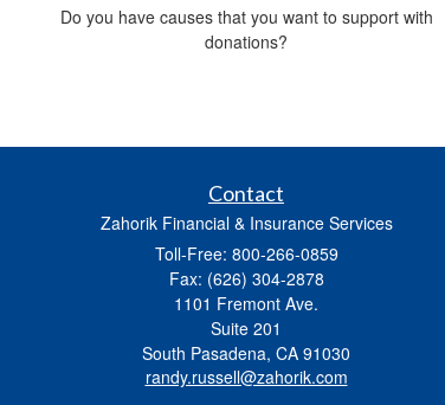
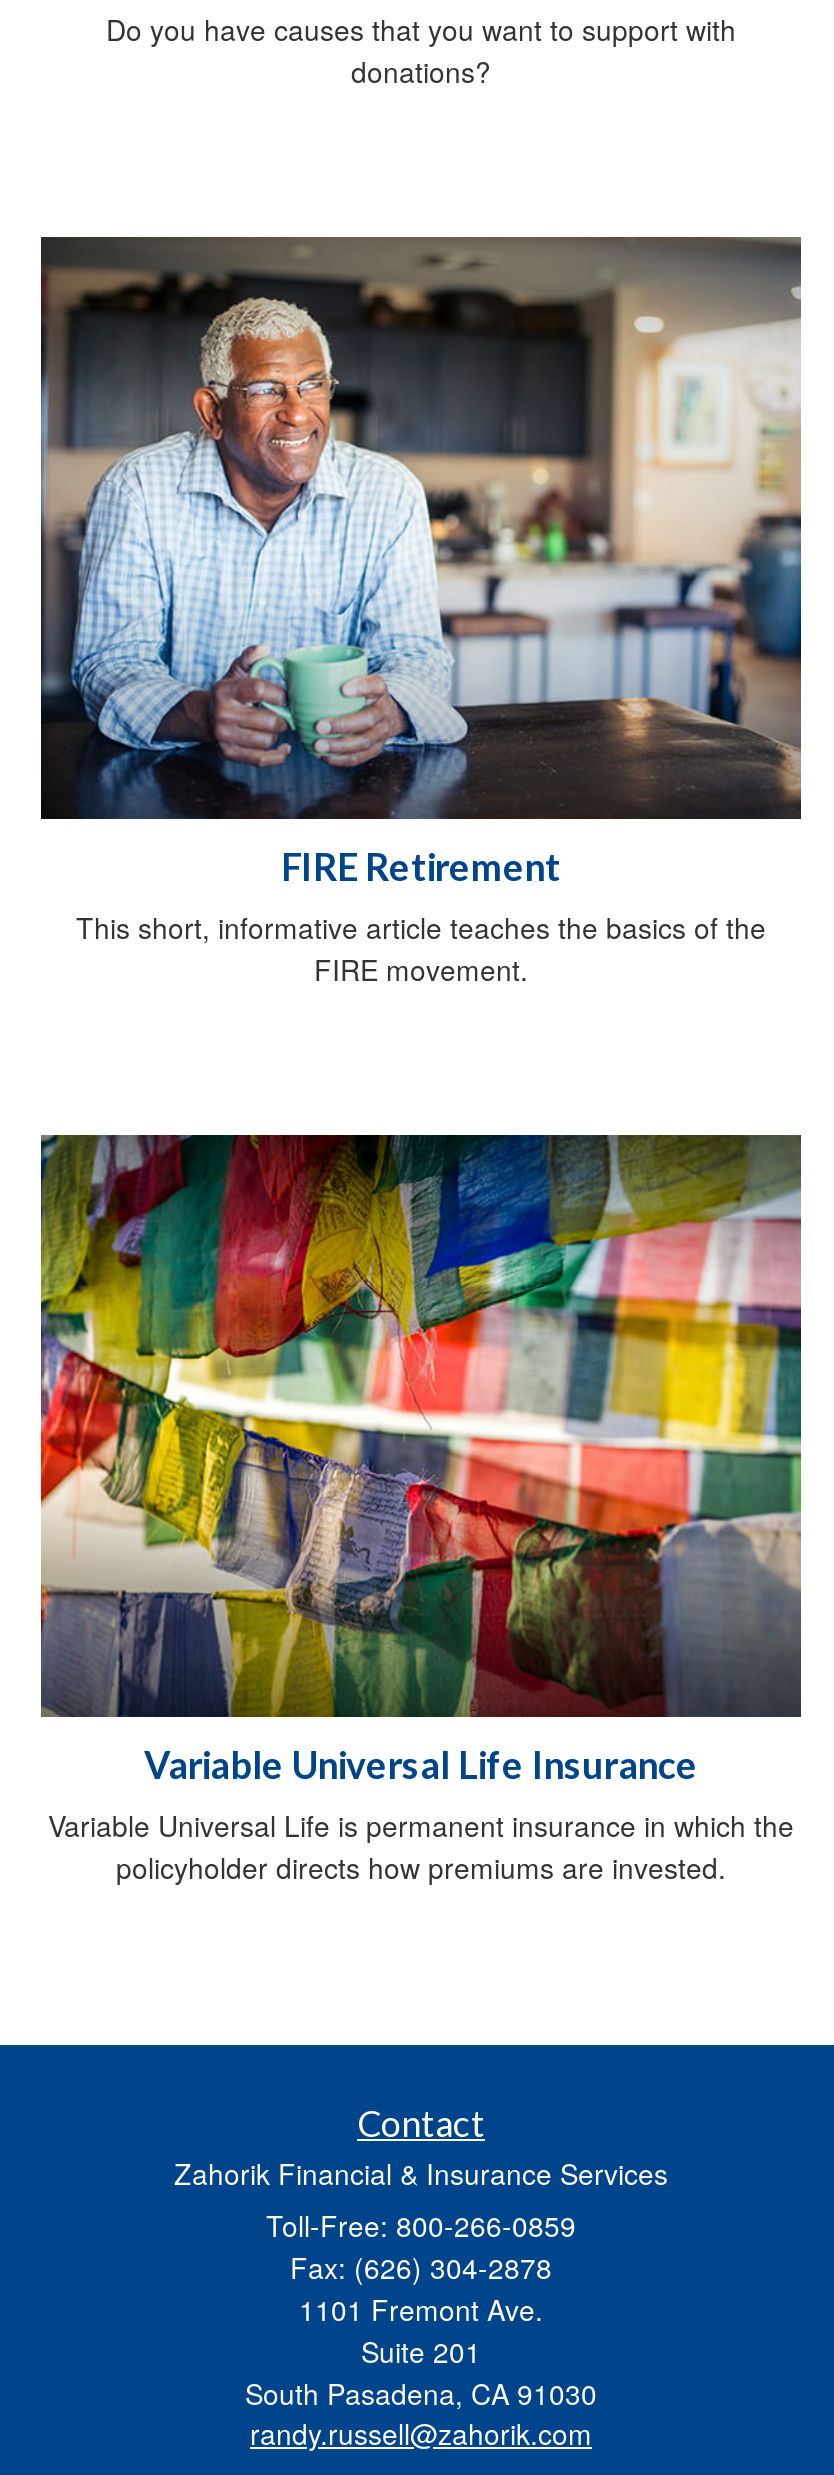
+ [image]
+ FIRE Retirement
+ This short, informative article teaches the basics of the
+ FIRE movement.

+ [image]
+ Variable Universal Life Insurance
+ Variable Universal Life is permanent insurance in which the
+ policyholder directs how premiums are invested.
